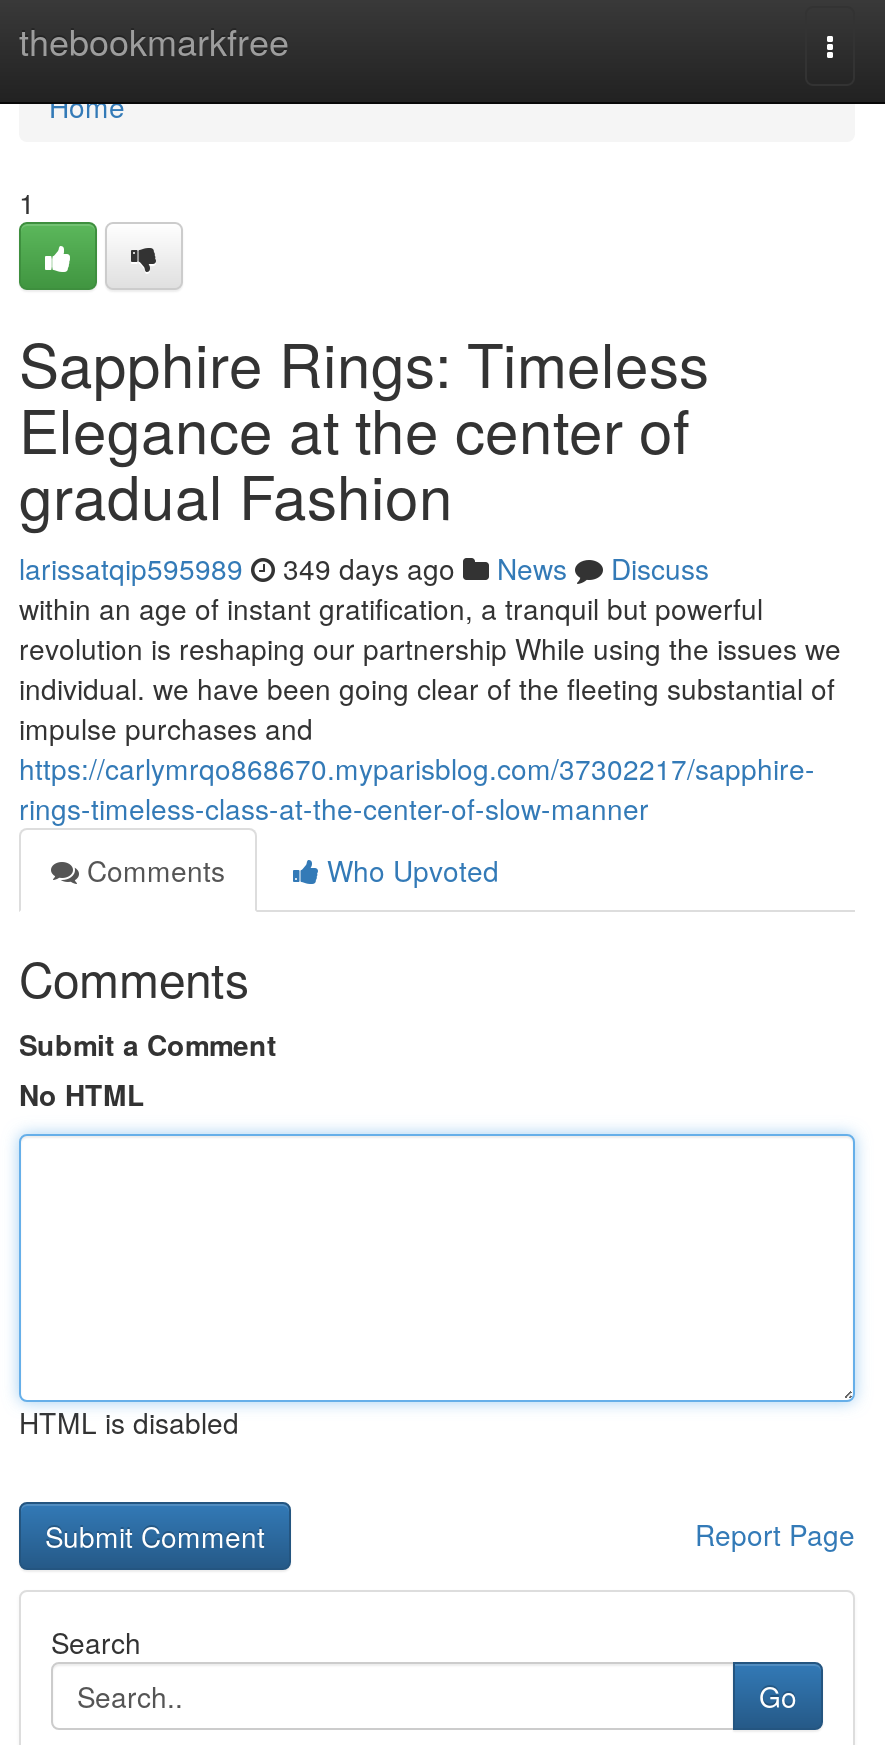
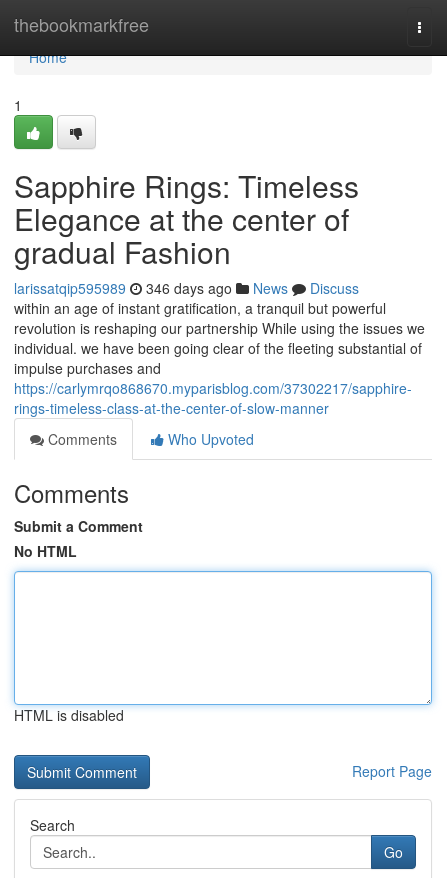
- larissatqip595989 349 days ago News Discuss
+ larissatqip595989 346 days ago News Discuss
